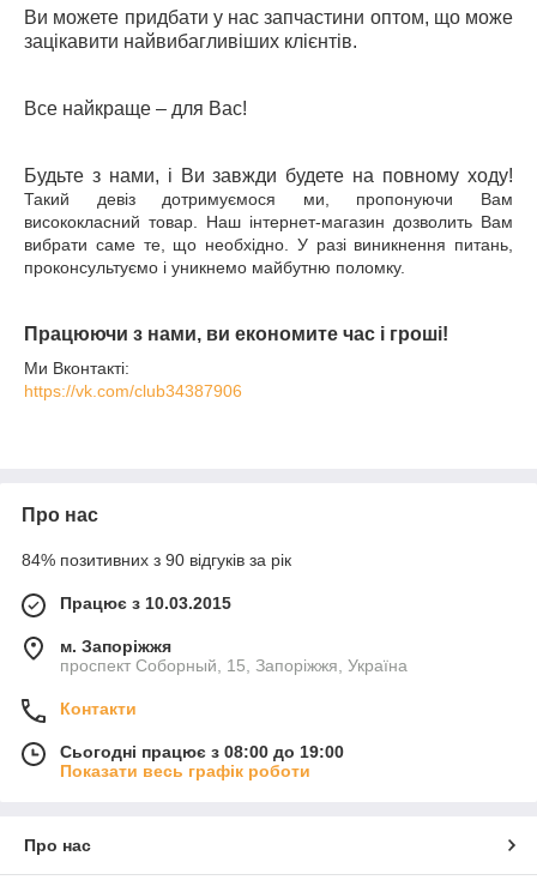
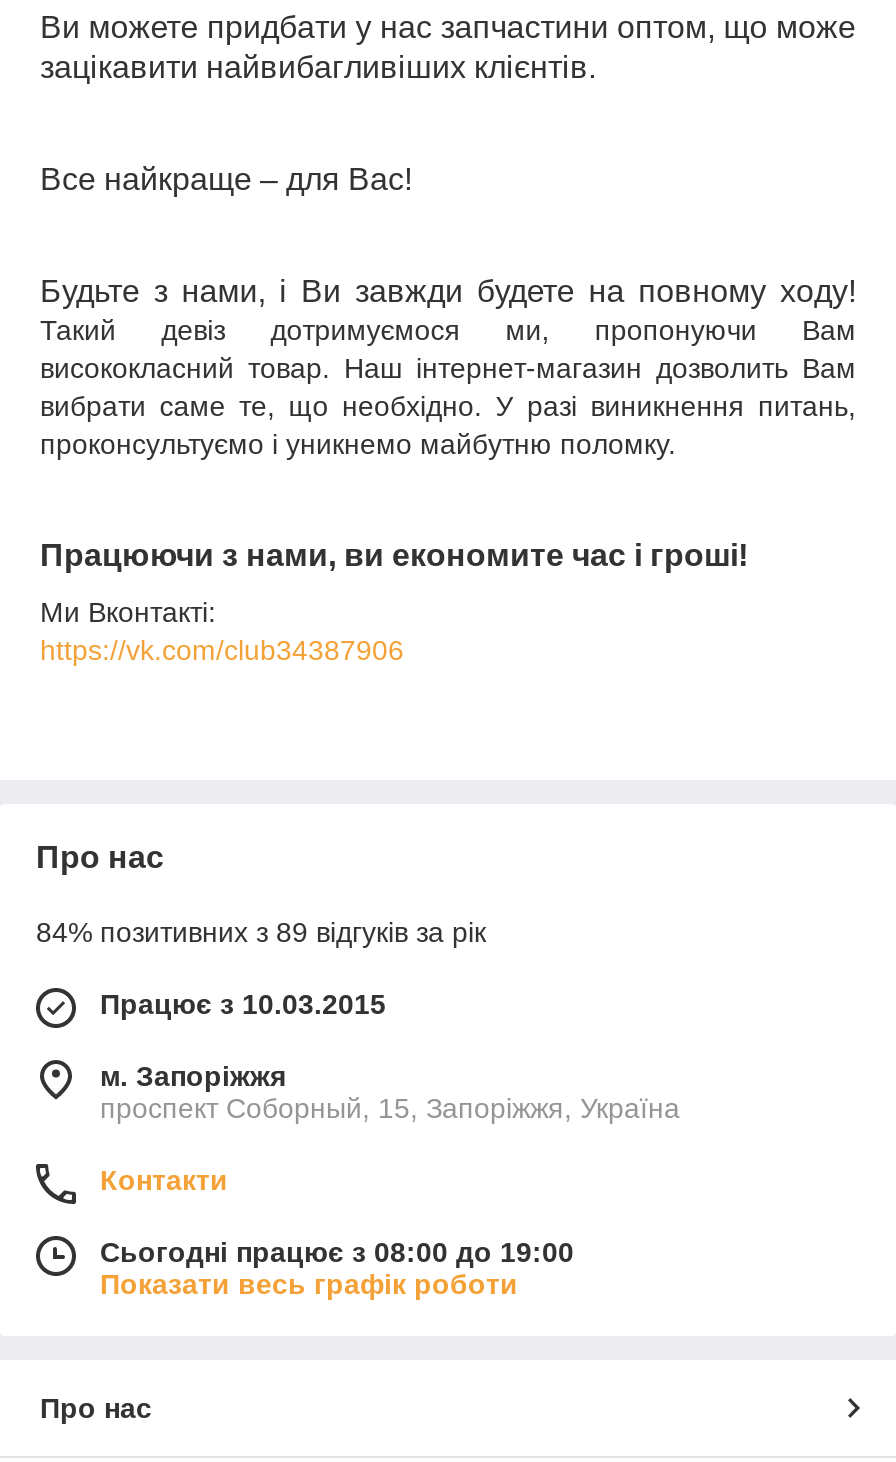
- 84% позитивних з 90 відгуків за рік
+ 84% позитивних з 89 відгуків за рік
